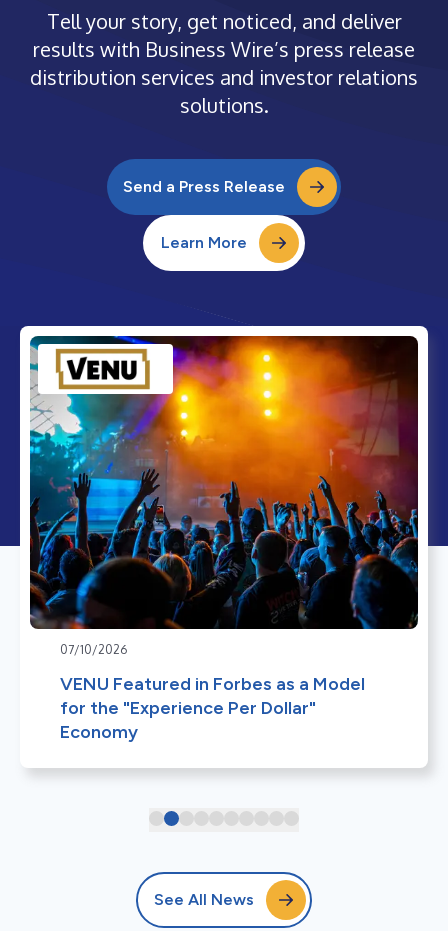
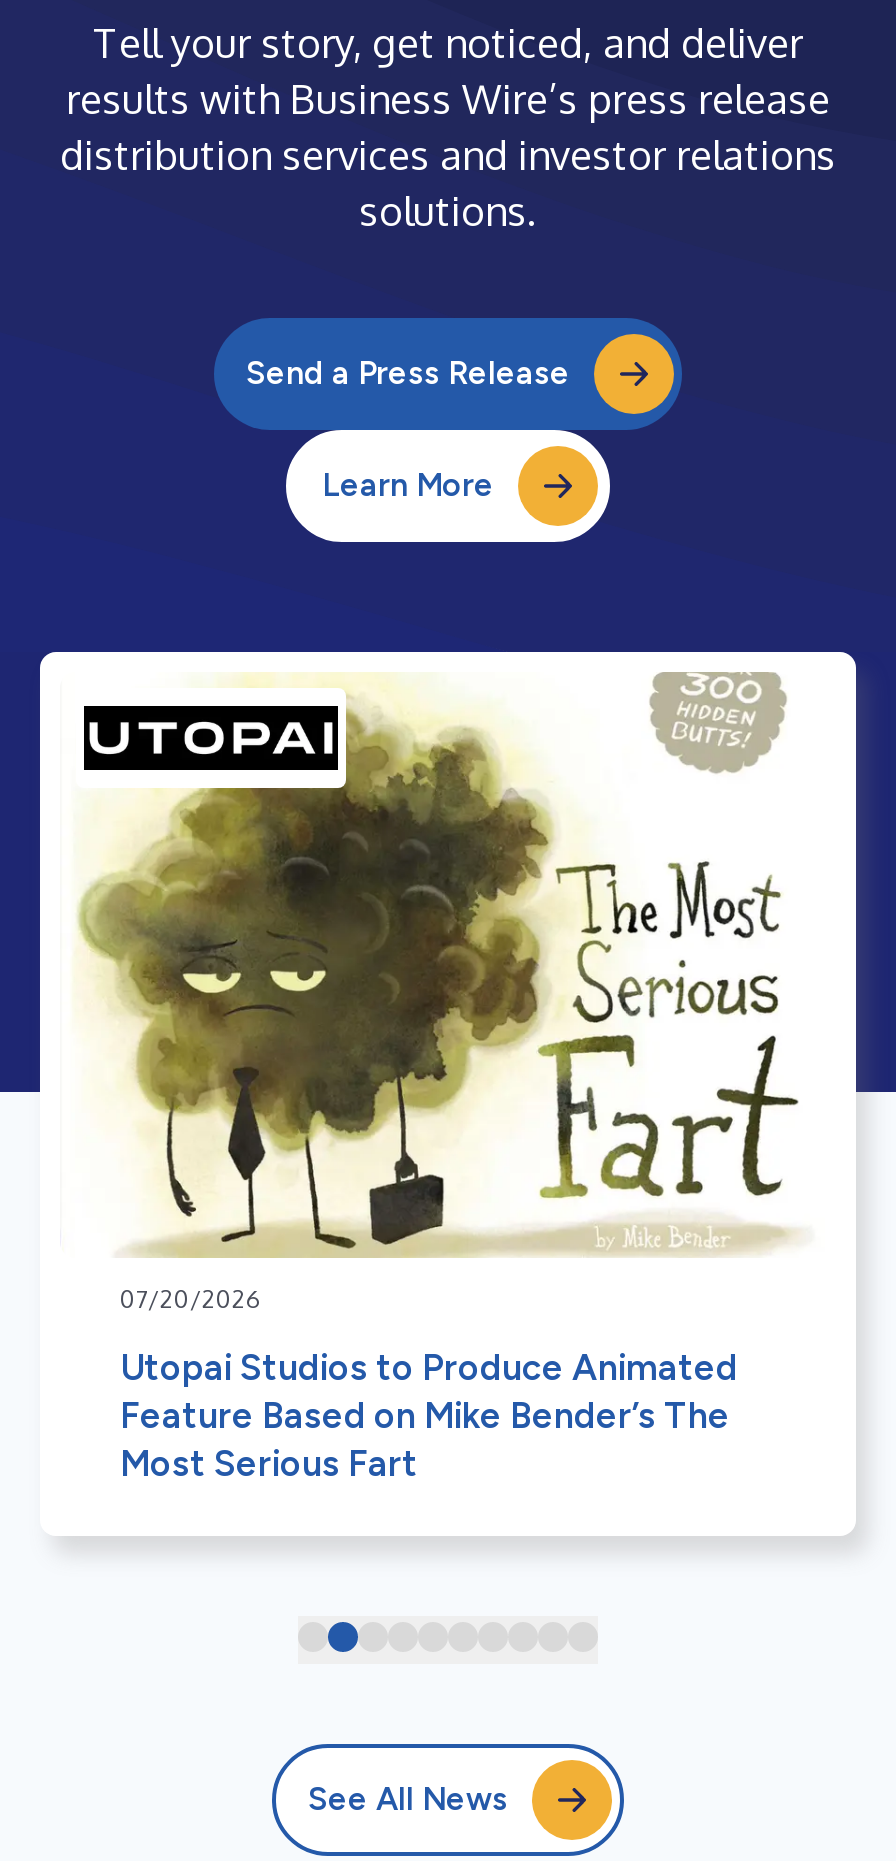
- [image]
- 07/10/2026
+ [image]
+ 07/20/2026

- VENU Featured in Forbes as a Model
- for the "Experience Per Dollar"
- Economy
+ Utopai Studios to Produce Animated
+ Feature Based on Mike Bender’s The
+ Most Serious Fart
